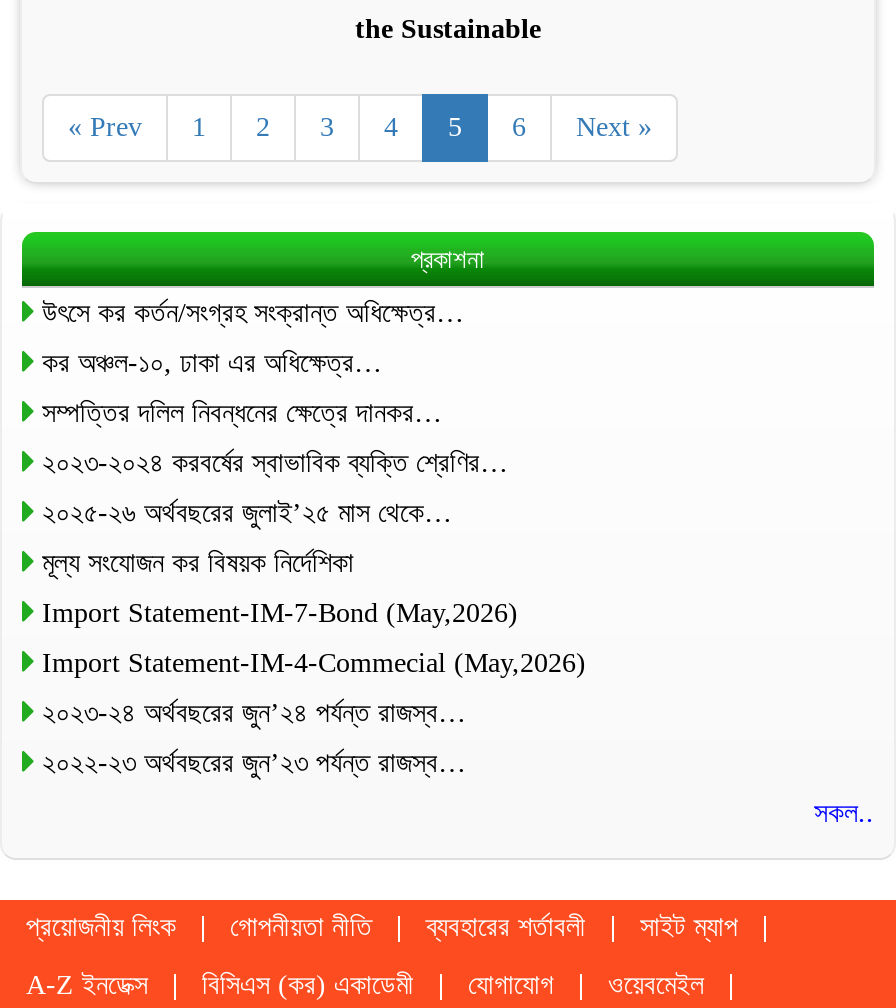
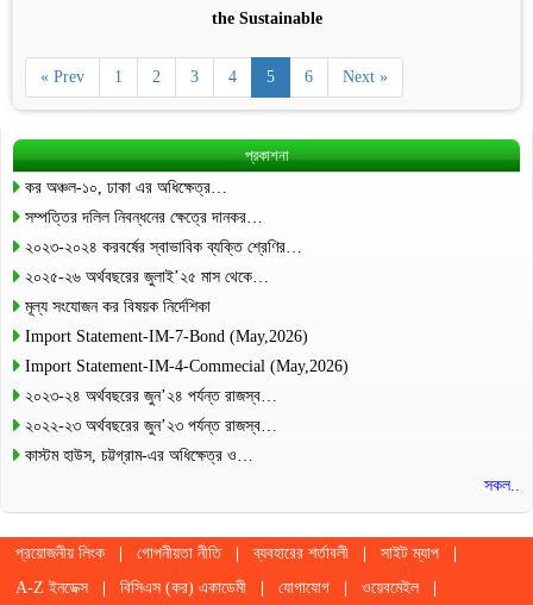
- উৎসে কর কর্তন/সংগ্রহ সংক্রান্ত অধিক্ষেত্র…

moved up: কর অঞ্চল-১০, ঢাকা এর অধিক্ষেত্র… | সম্পত্তির দলিল নিবন্ধনের ক্ষেত্রে দানকর… | ২০২৩-২০২৪ করবর্ষের স্বাভাবিক ব্যক্তি শ্রেণির… | ... | ২০২৩-২৪ অর্থবছরের জুন’২৪ পর্যন্ত রাজস্ব… | ২০২২-২৩ অর্থবছরের জুন’২৩ পর্যন্ত রাজস্ব…

+ কাস্টম হাউস, চট্টগ্রাম-এর অধিক্ষেত্র ও…
